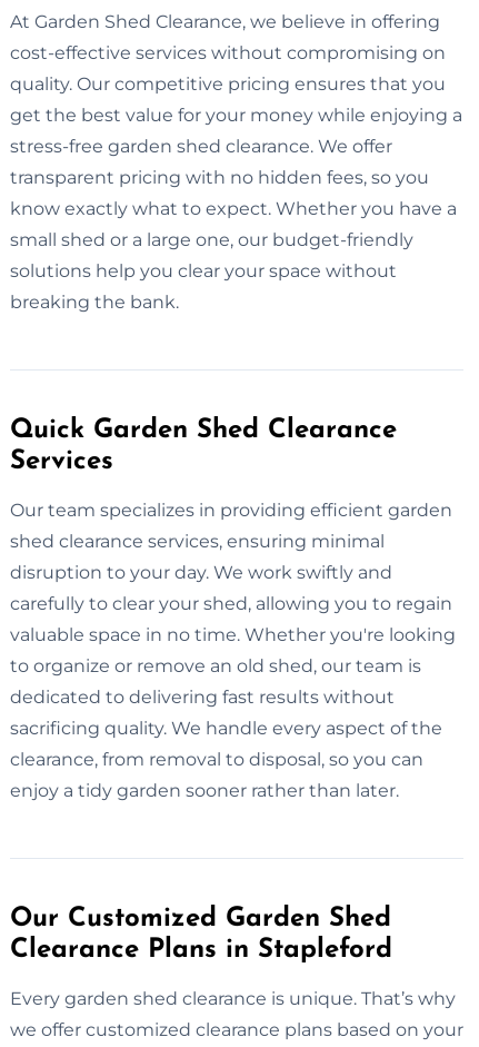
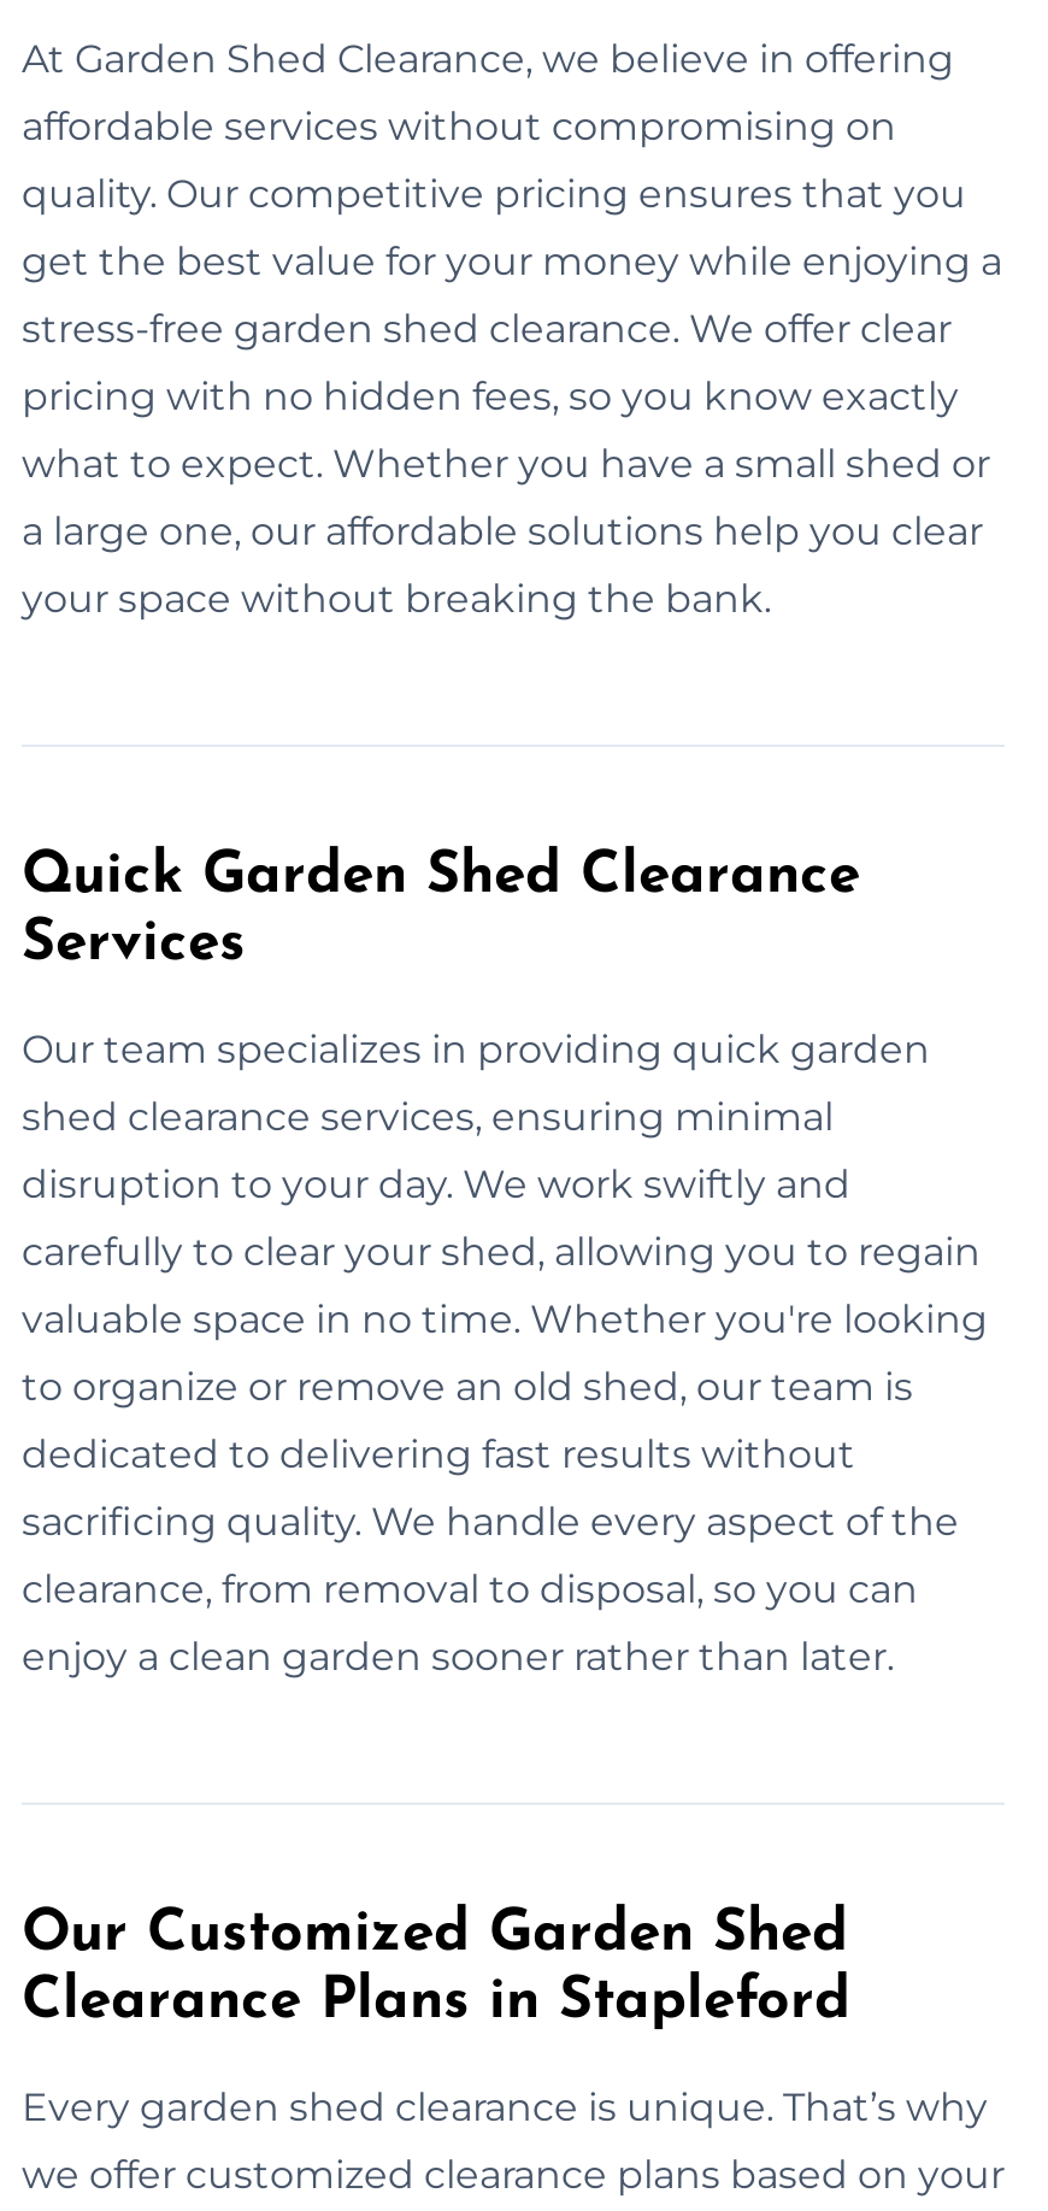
- cost-effective services without compromising on
+ affordable services without compromising on

- stress-free garden shed clearance. We offer
- transparent pricing with no hidden fees, so you
- know exactly what to expect. Whether you have a
- small shed or a large one, our budget-friendly
- solutions help you clear your space without
- breaking the bank.
+ stress-free garden shed clearance. We offer clear
+ pricing with no hidden fees, so you know exactly
+ what to expect. Whether you have a small shed or
+ a large one, our affordable solutions help you clear
+ your space without breaking the bank.

- Our team specializes in providing efficient garden
+ Our team specializes in providing quick garden

- enjoy a tidy garden sooner rather than later.
+ enjoy a clean garden sooner rather than later.
